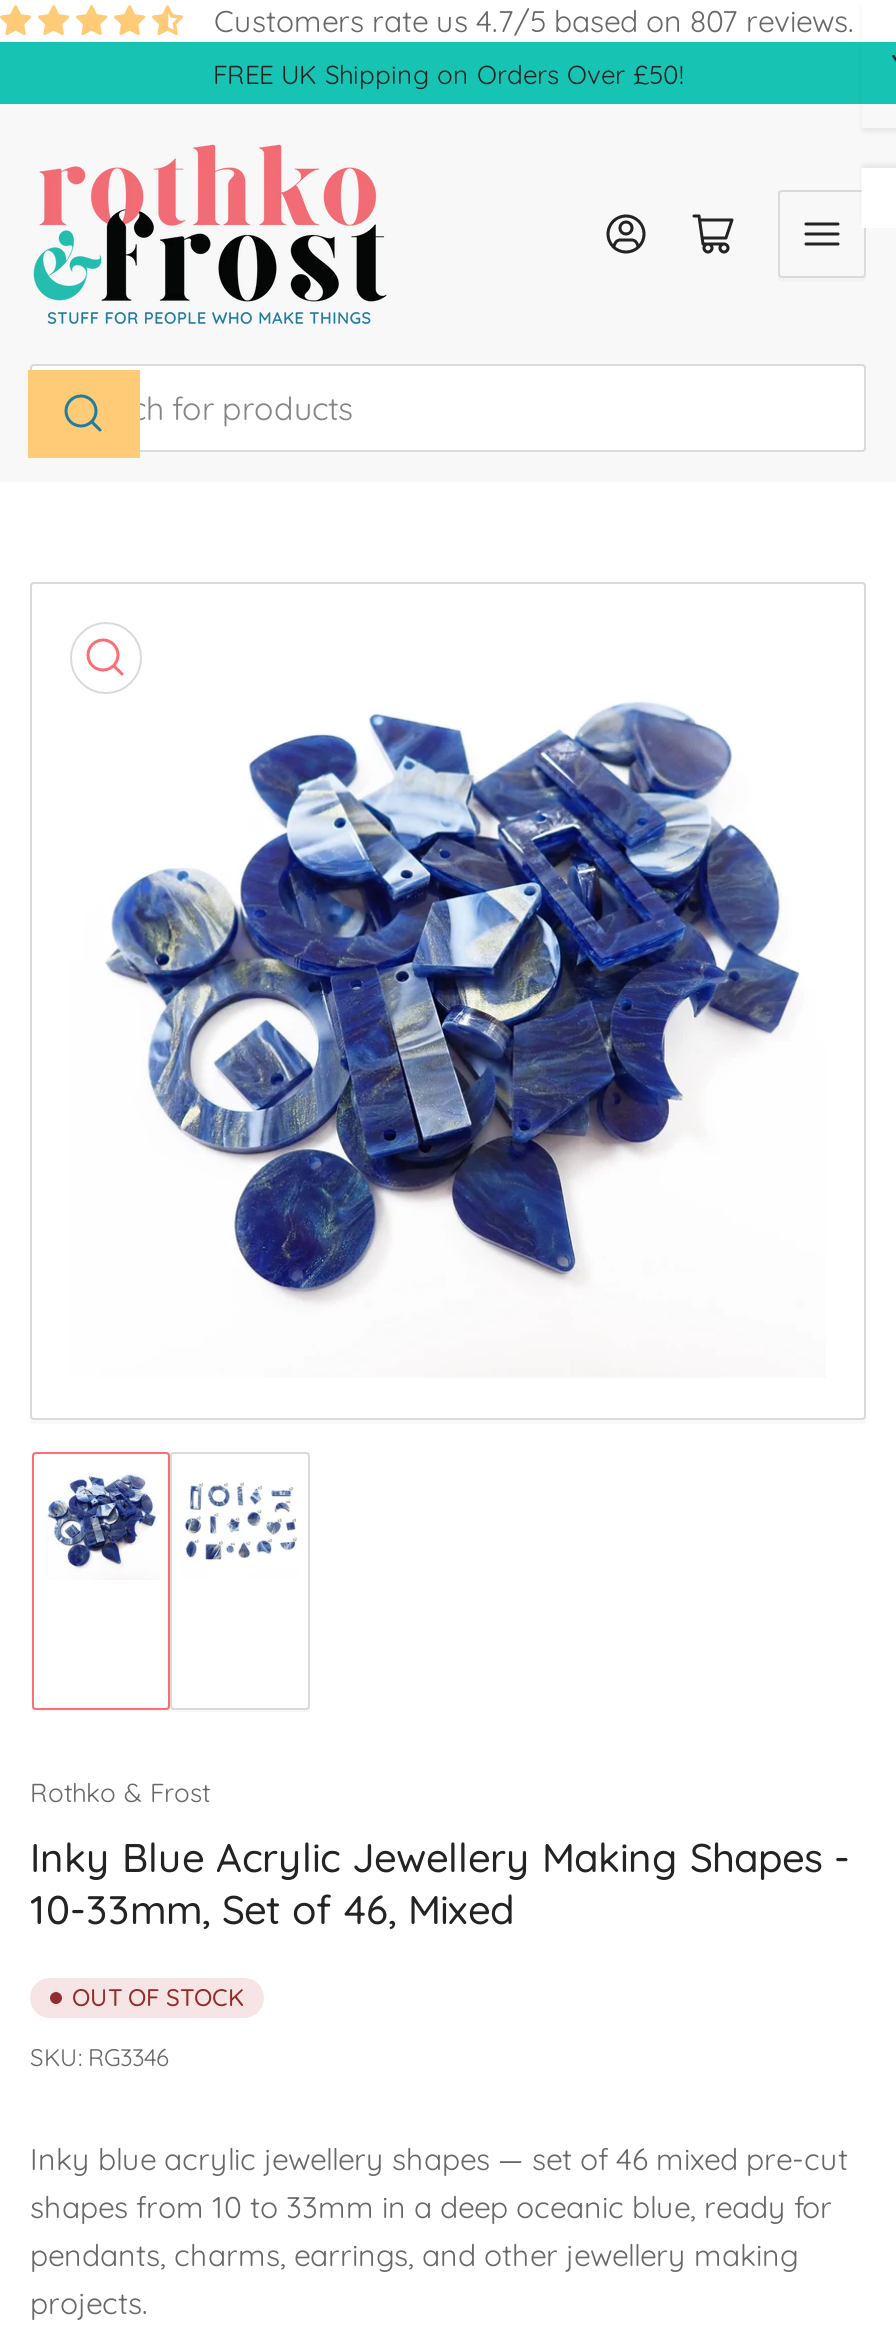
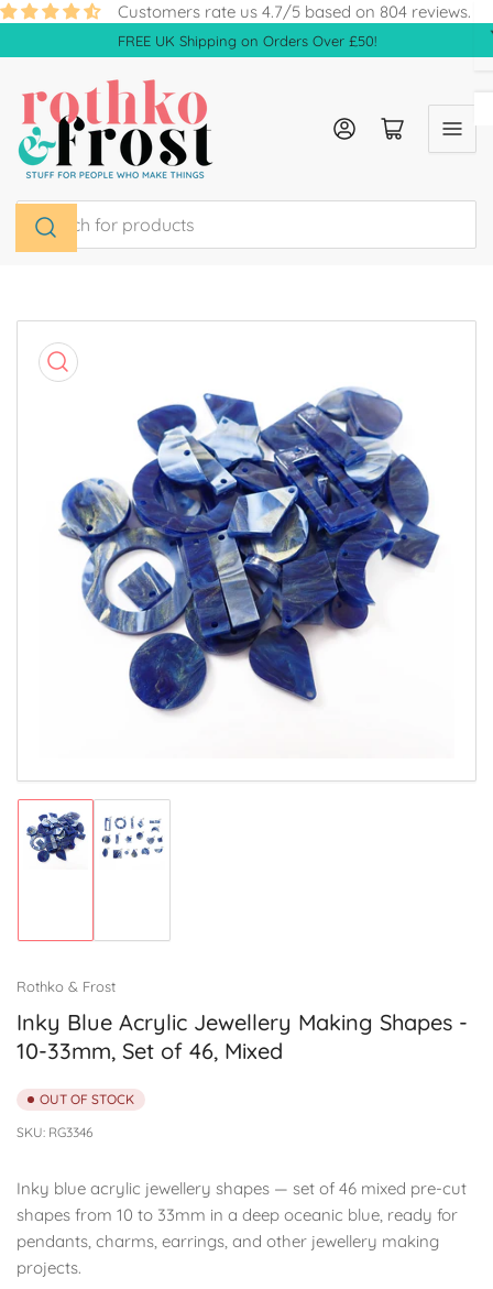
- Customers rate us 4.7/5 based on 807 reviews.
+ Customers rate us 4.7/5 based on 804 reviews.
